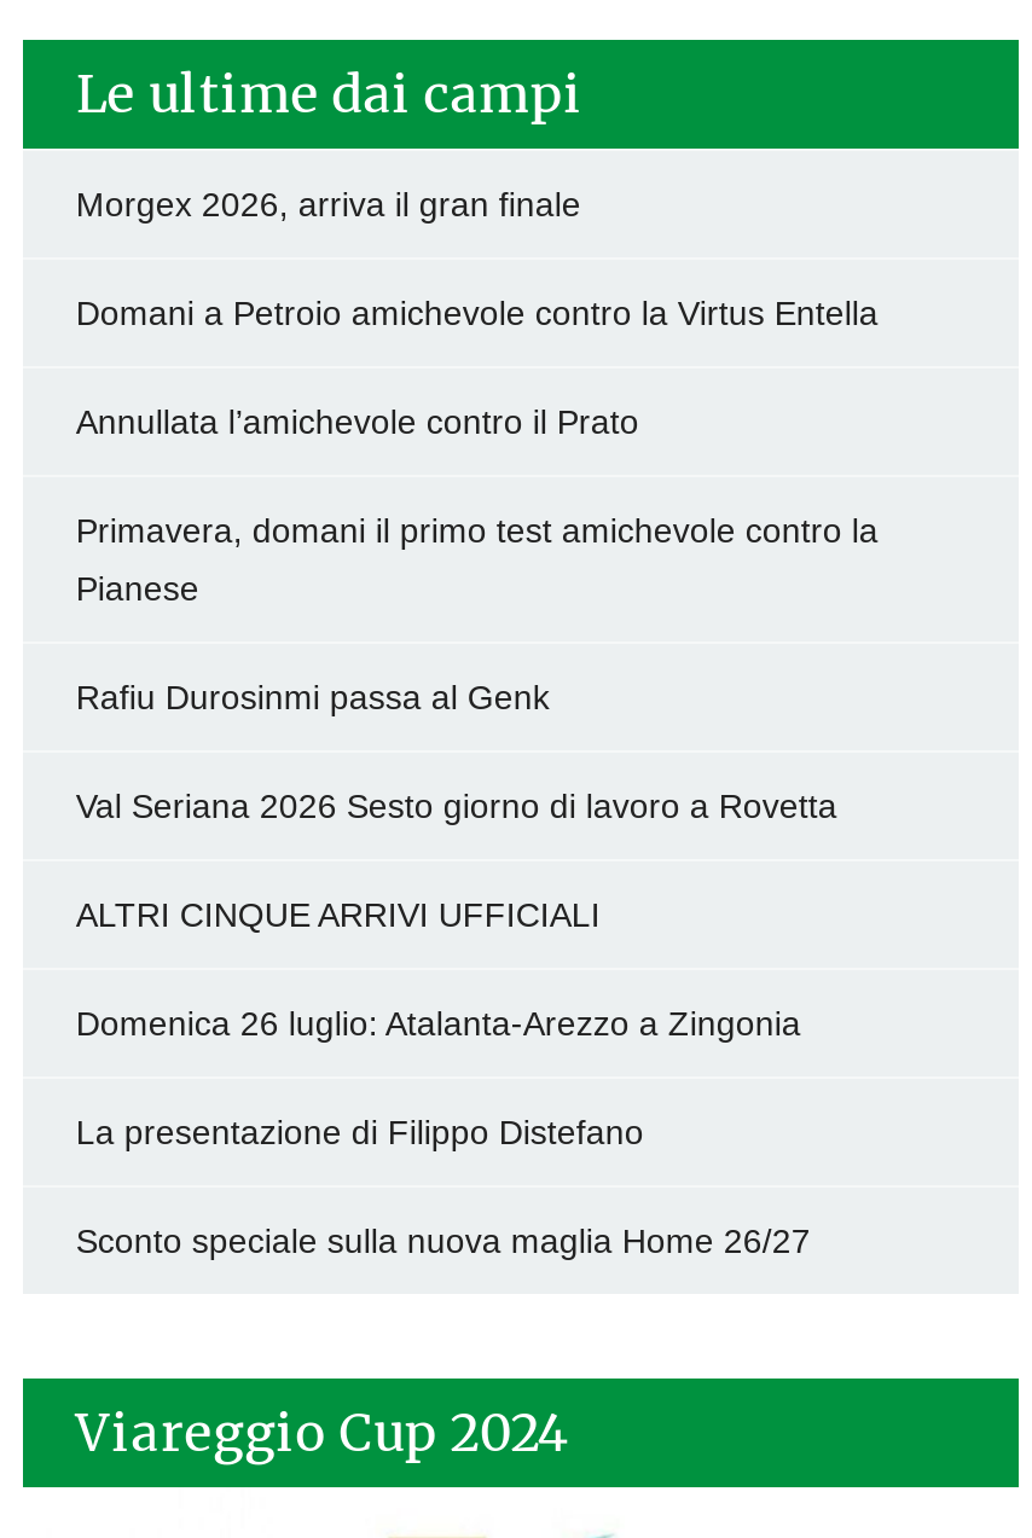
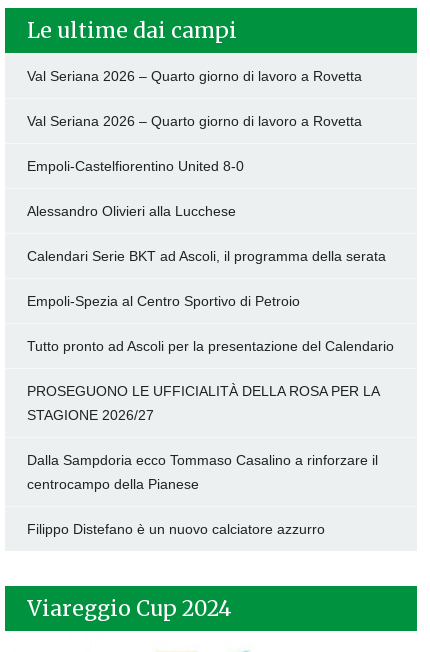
- Morgex 2026, arriva il gran finale
- Domani a Petroio amichevole contro la Virtus Entella
- Annullata l’amichevole contro il Prato
- Primavera, domani il primo test amichevole contro la
- Pianese
- Rafiu Durosinmi passa al Genk
- Val Seriana 2026 Sesto giorno di lavoro a Rovetta
- ALTRI CINQUE ARRIVI UFFICIALI
- Domenica 26 luglio: Atalanta-Arezzo a Zingonia
- La presentazione di Filippo Distefano
- Sconto speciale sulla nuova maglia Home 26/27
+ Val Seriana 2026 – Quarto giorno di lavoro a Rovetta
+ Val Seriana 2026 – Quarto giorno di lavoro a Rovetta
+ Empoli-Castelfiorentino United 8-0
+ Alessandro Olivieri alla Lucchese
+ Calendari Serie BKT ad Ascoli, il programma della serata
+ Empoli-Spezia al Centro Sportivo di Petroio
+ Tutto pronto ad Ascoli per la presentazione del Calendario
+ PROSEGUONO LE UFFICIALITÀ DELLA ROSA PER LA
+ STAGIONE 2026/27
+ Dalla Sampdoria ecco Tommaso Casalino a rinforzare il
+ centrocampo della Pianese
+ Filippo Distefano è un nuovo calciatore azzurro
